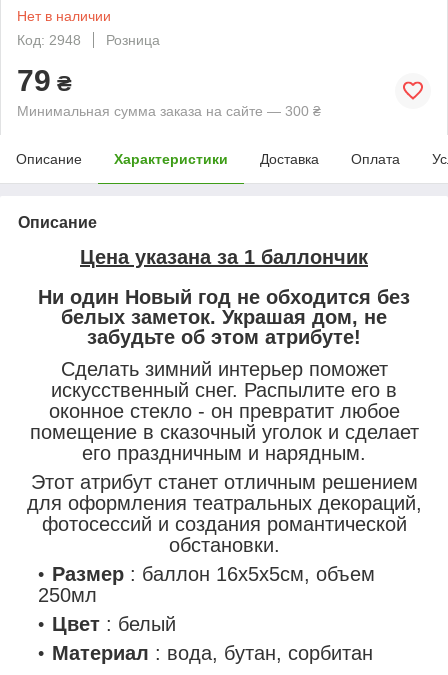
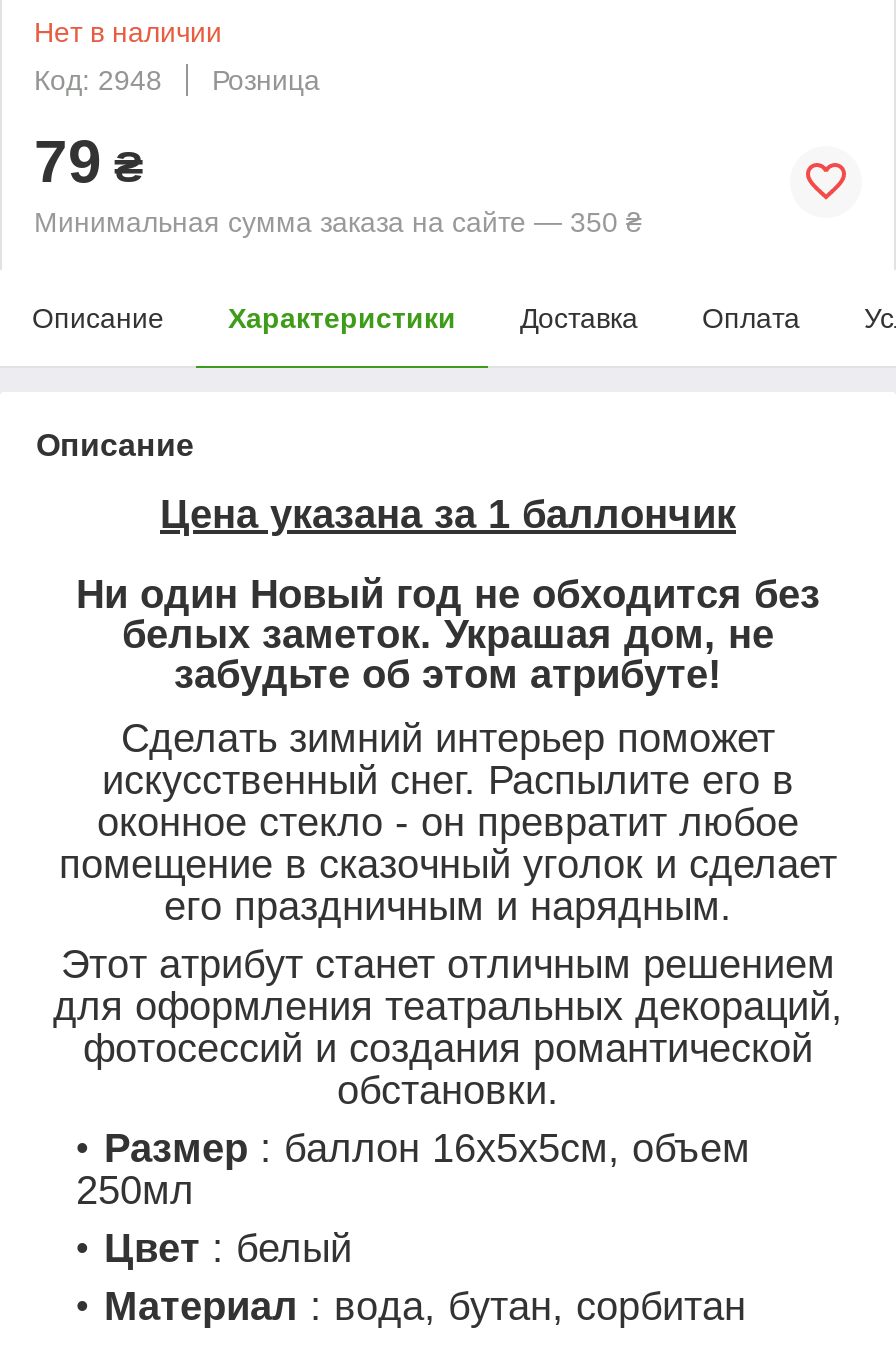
- Минимальная сумма заказа на сайте — 300 ₴
+ Минимальная сумма заказа на сайте — 350 ₴
